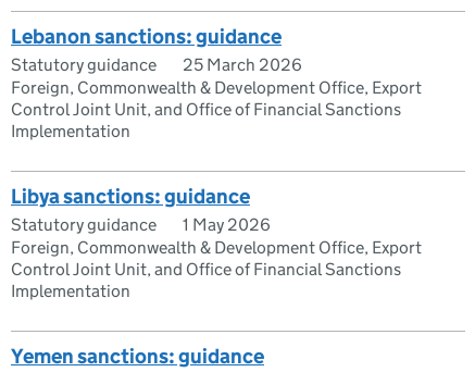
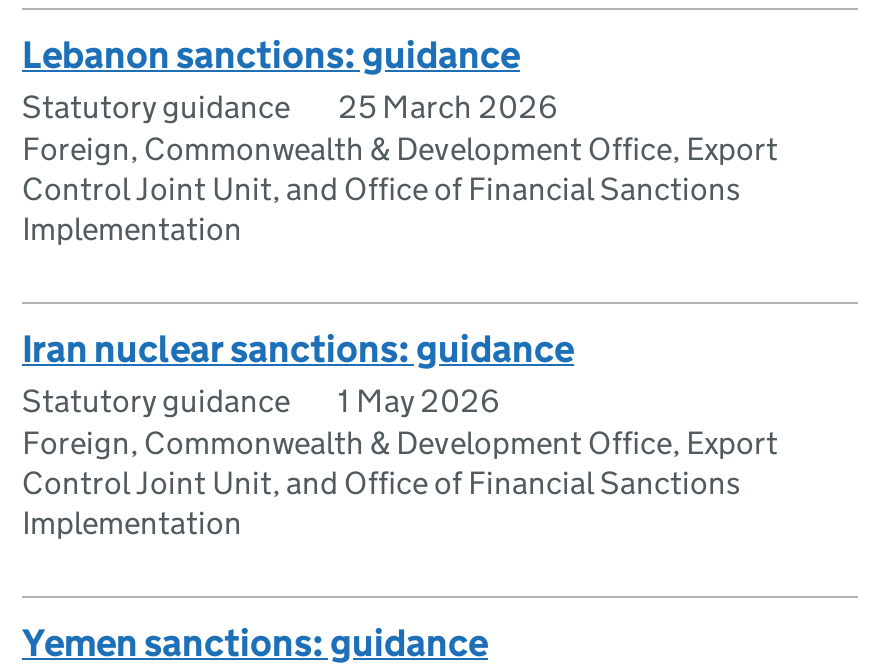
- Libya sanctions: guidance
+ Iran nuclear sanctions: guidance
